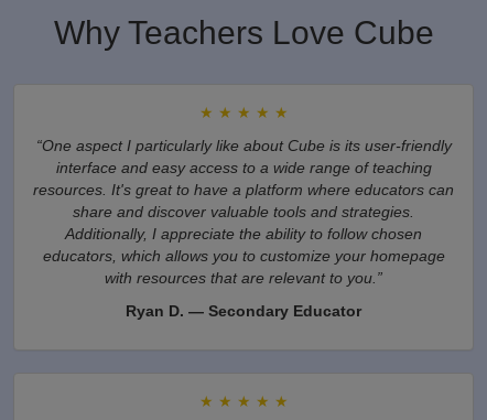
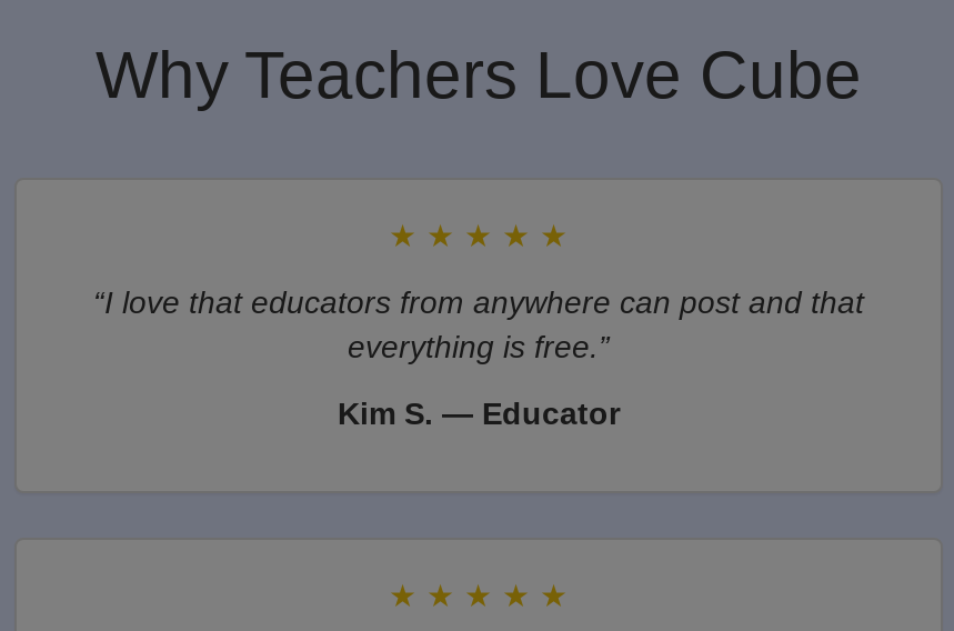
- “One aspect I particularly like about Cube is its user-friendly
- interface and easy access to a wide range of teaching
- resources. It's great to have a platform where educators can
- share and discover valuable tools and strategies.
- Additionally, I appreciate the ability to follow chosen
- educators, which allows you to customize your homepage
- with resources that are relevant to you.”
+ “I love that educators from anywhere can post and that
+ everything is free.”

- Ryan D. — Secondary Educator
+ Kim S. — Educator
